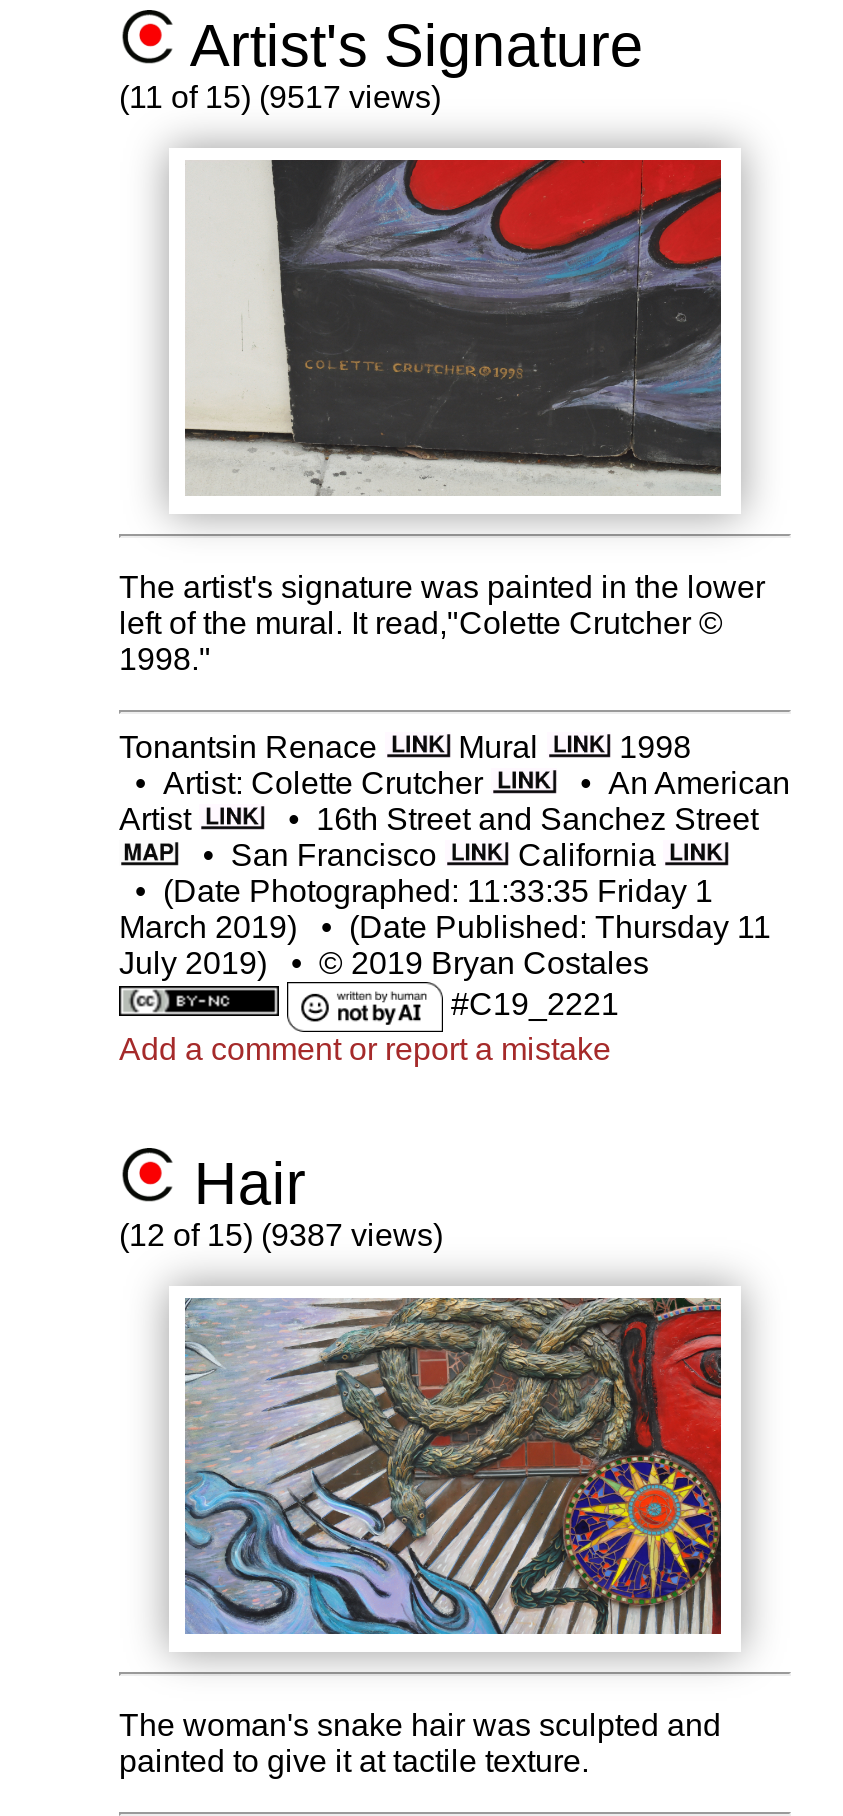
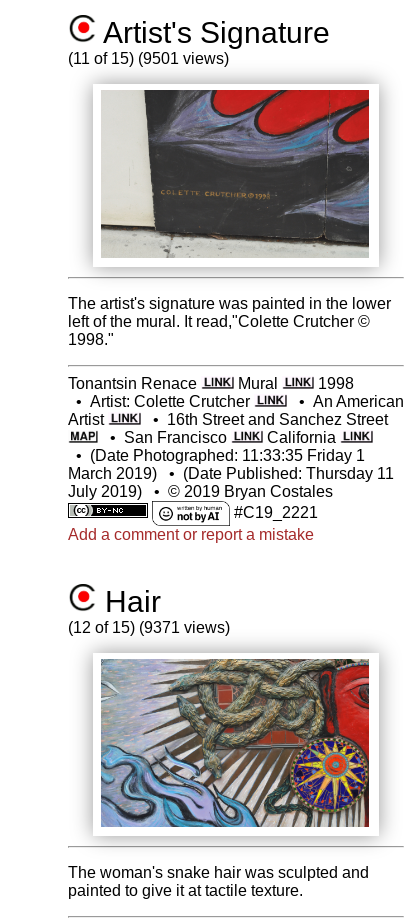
- (11 of 15) (9517 views)
+ (11 of 15) (9501 views)

- (12 of 15) (9387 views)
+ (12 of 15) (9371 views)
